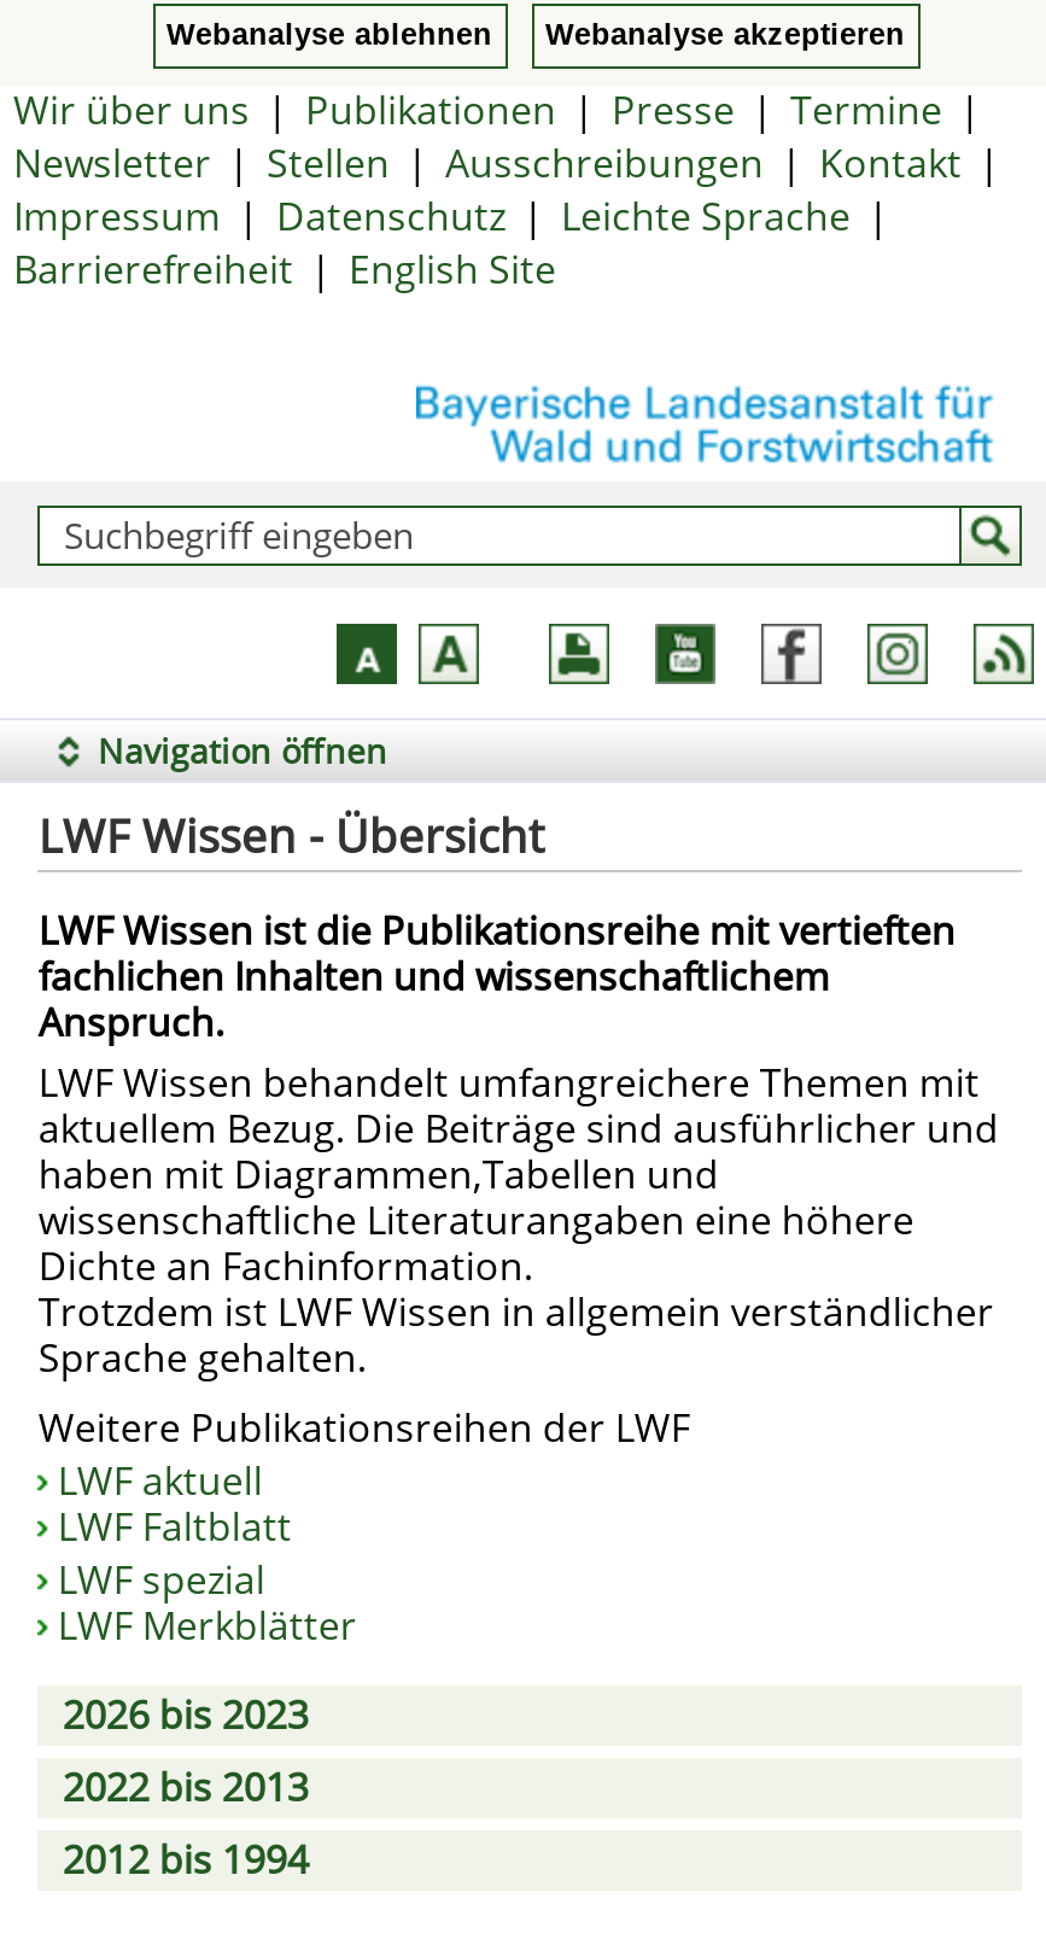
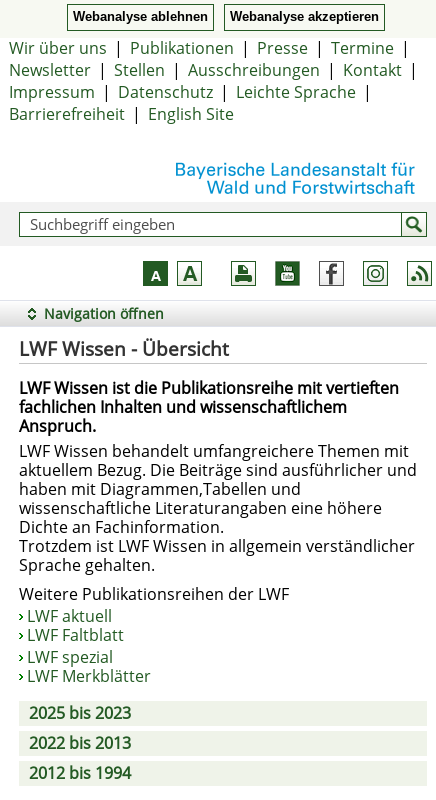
- 2026 bis 2023
+ 2025 bis 2023
